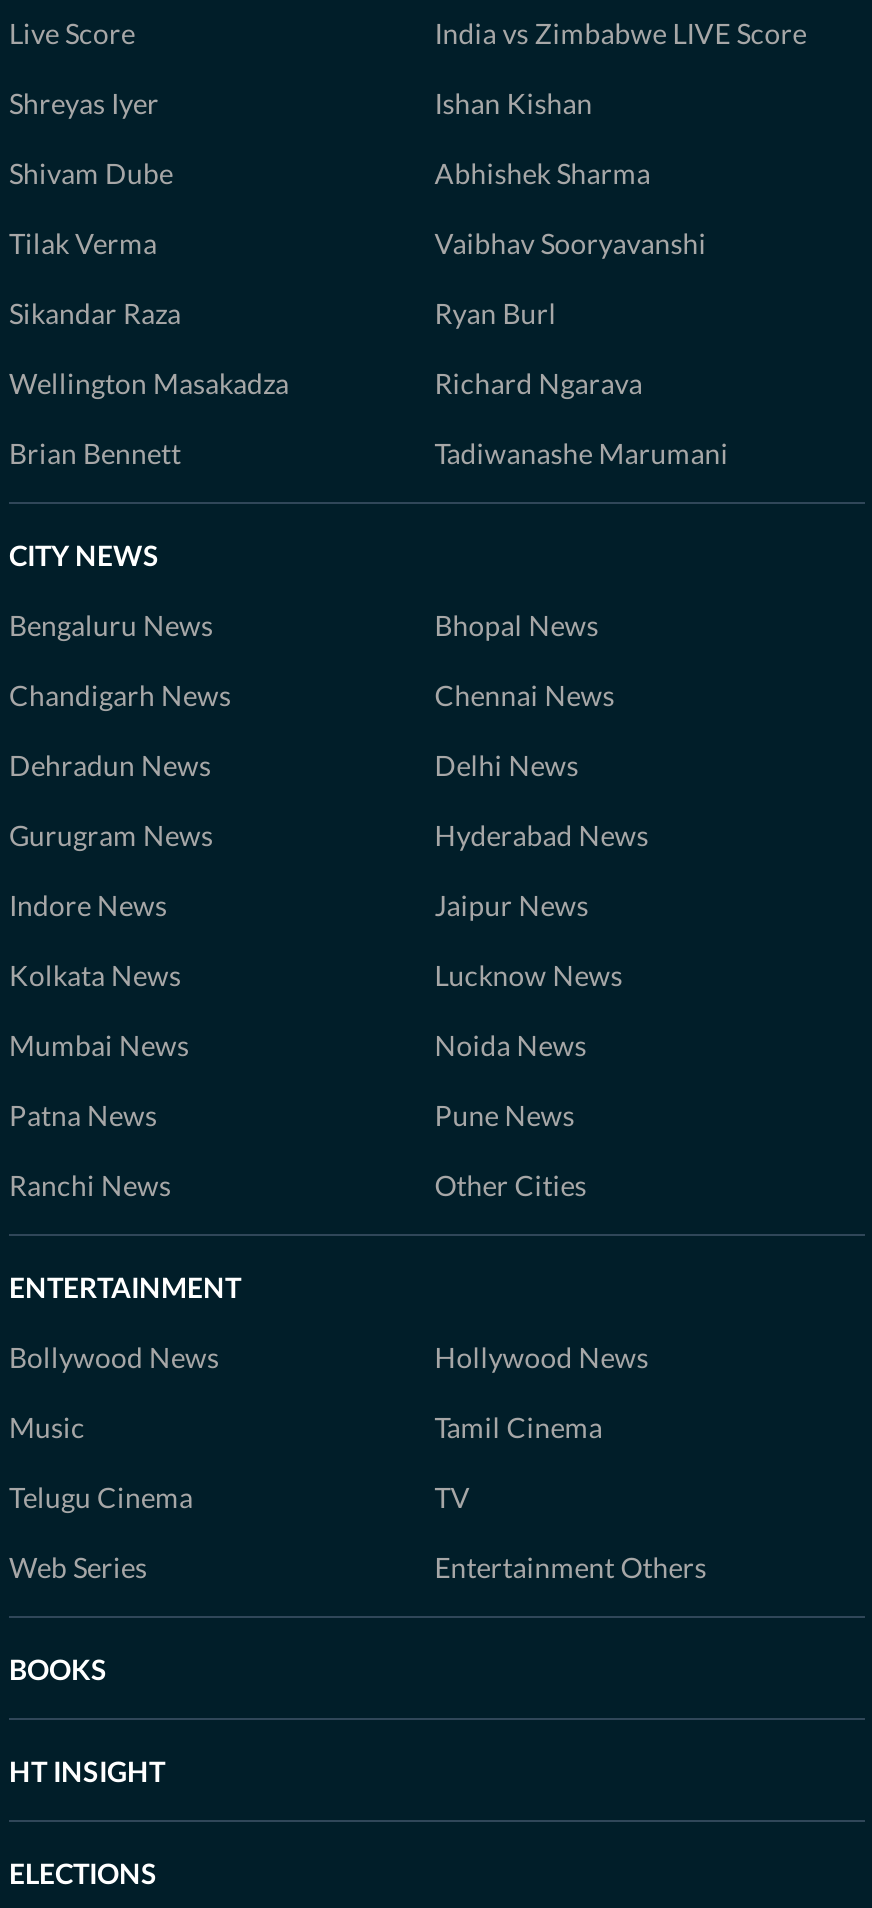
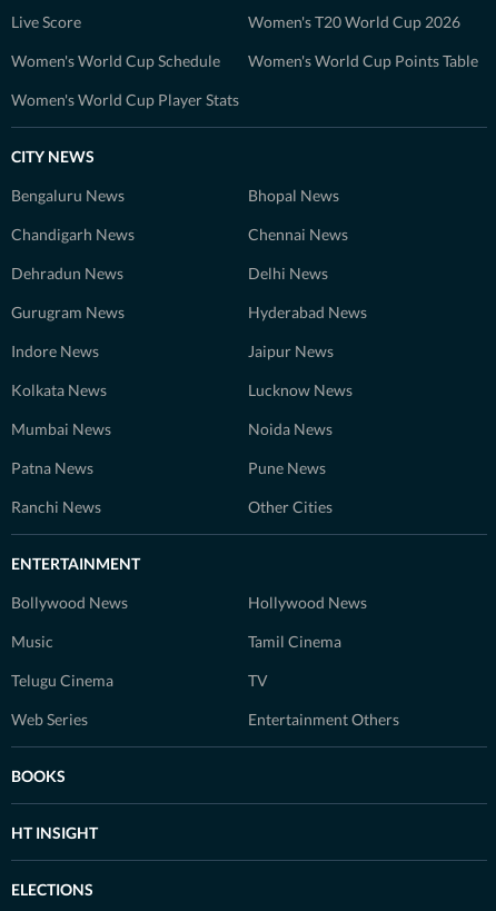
- India vs Zimbabwe LIVE Score
- Shreyas Iyer
- Ishan Kishan
- Shivam Dube
- Abhishek Sharma
- Tilak Verma
- Vaibhav Sooryavanshi
- Sikandar Raza
- Ryan Burl
- Wellington Masakadza
- Richard Ngarava
- Brian Bennett
- Tadiwanashe Marumani
+ Women's T20 World Cup 2026
+ Women's World Cup Schedule
+ Women's World Cup Points Table
+ Women's World Cup Player Stats
